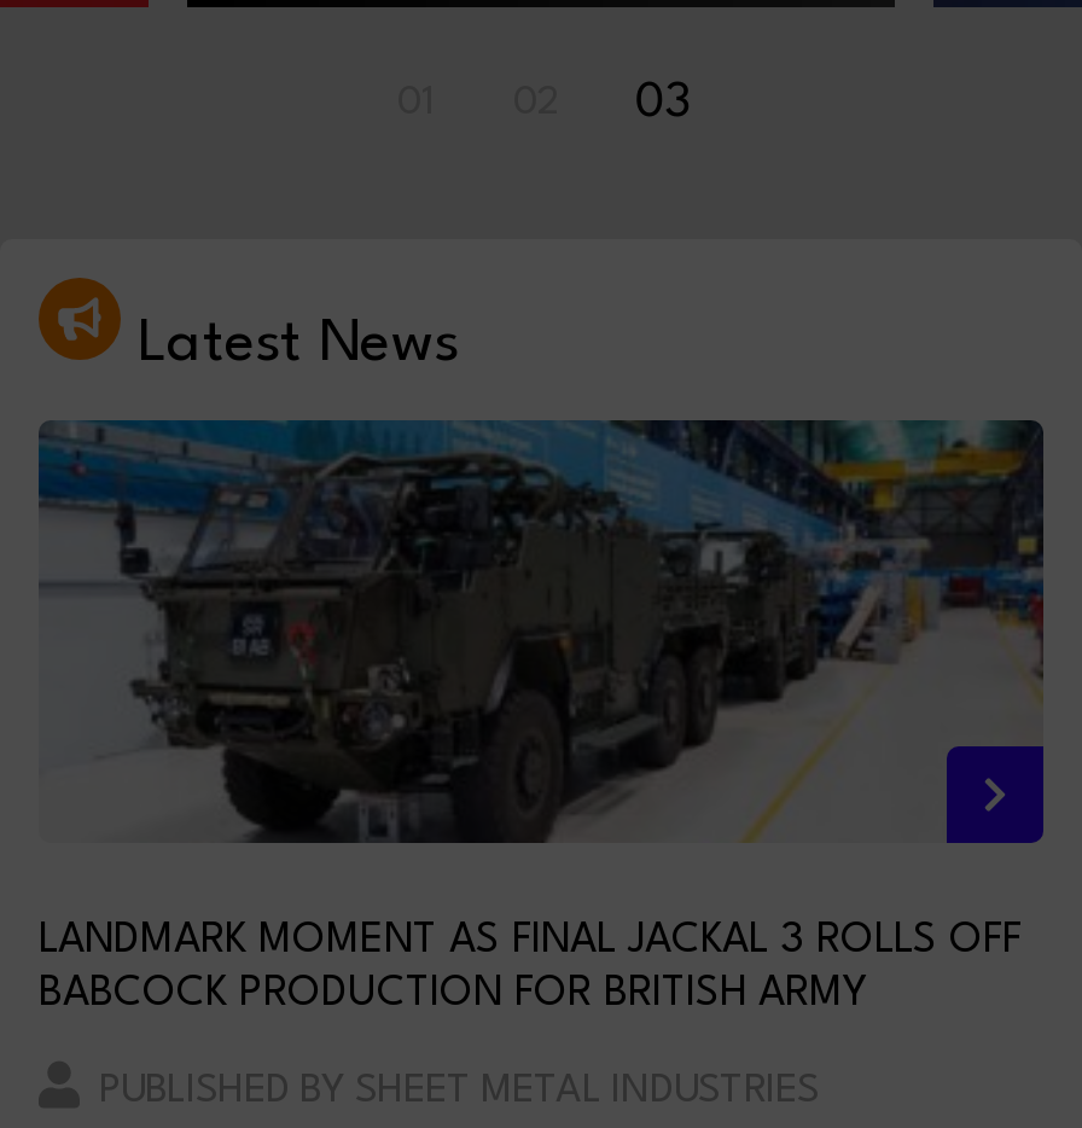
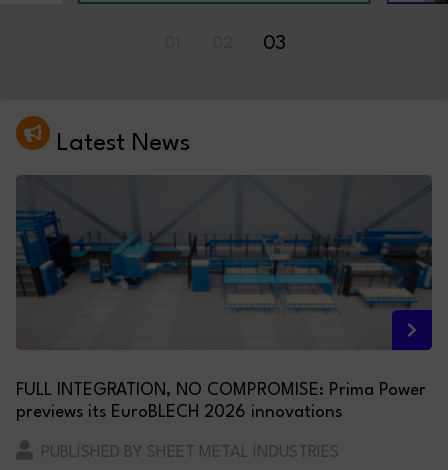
- [image]
- LANDMARK MOMENT AS FINAL JACKAL 3 ROLLS OFF
- BABCOCK PRODUCTION FOR BRITISH ARMY
+ [image]
+ FULL INTEGRATION, NO COMPROMISE: Prima Power
+ previews its EuroBLECH 2026 innovations
